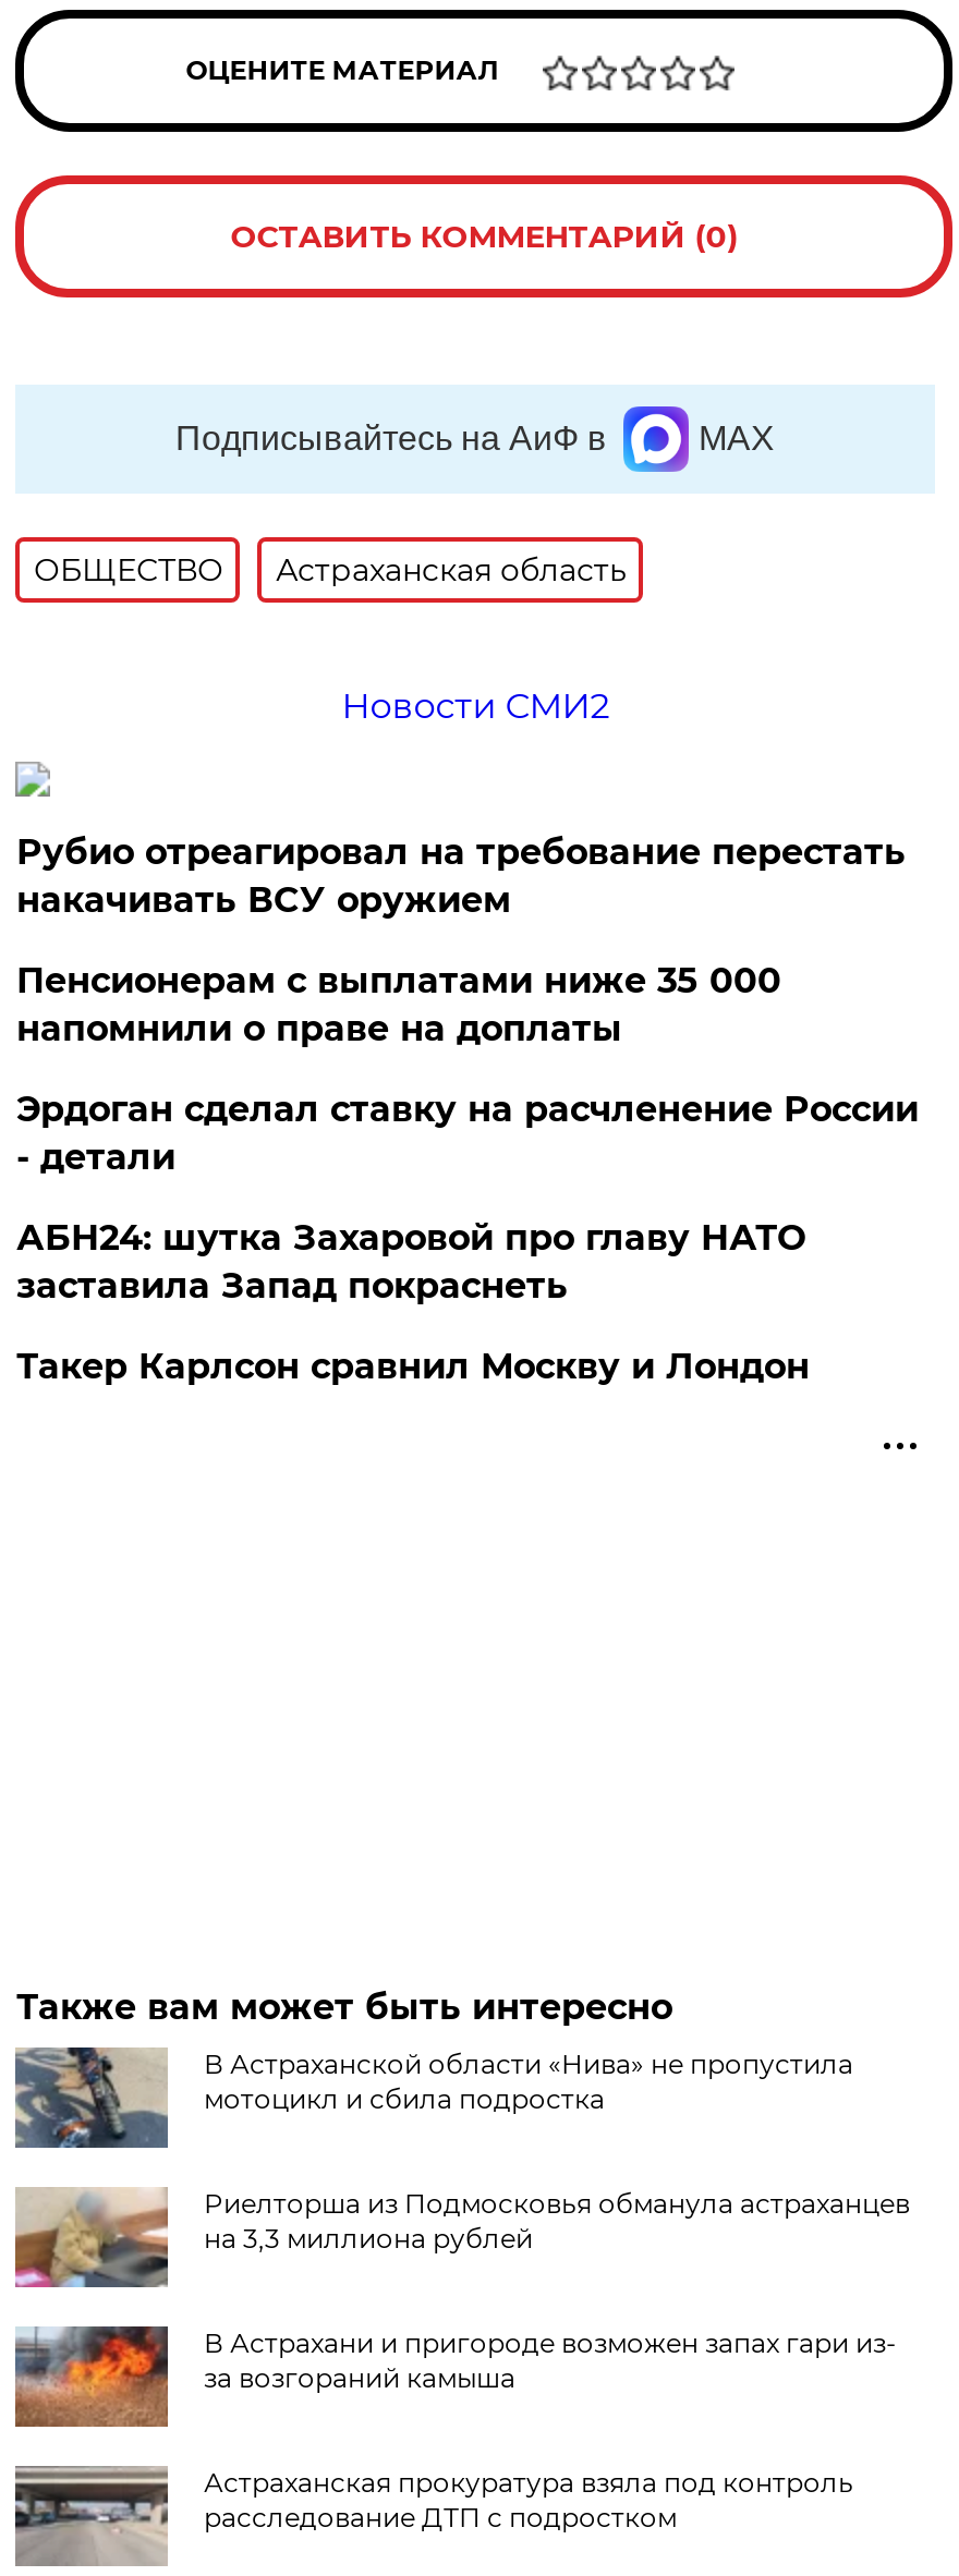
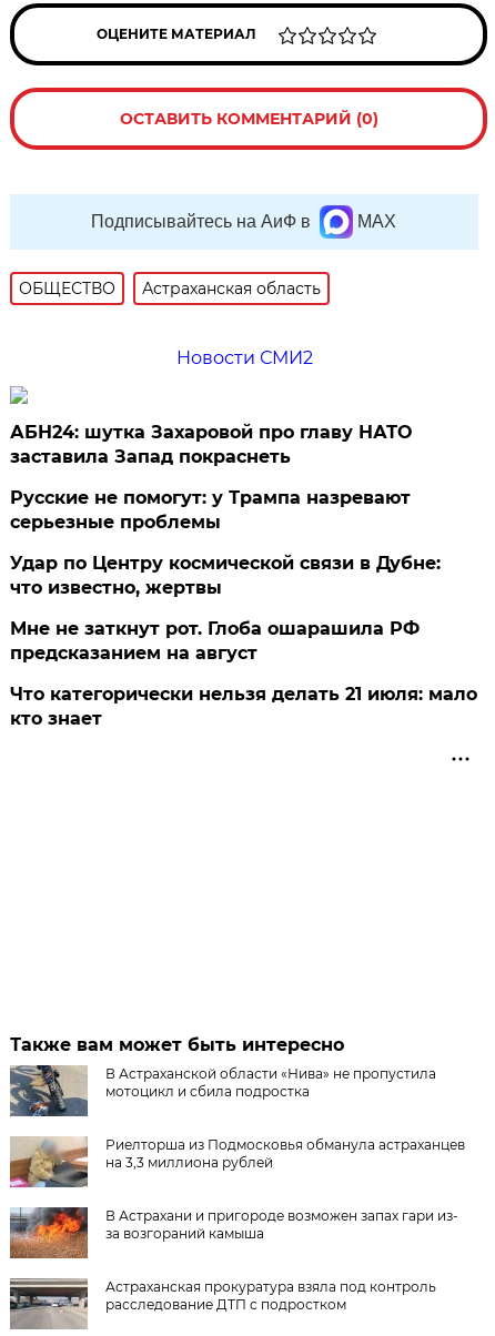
- Рубио отреагировал на требование перестать
- накачивать ВСУ оружием
- Пенсионерам с выплатами ниже 35 000
- напомнили о праве на доплаты
- Эрдоган сделал ставку на расчленение России
- - детали

moved up: АБН24: шутка Захаровой про главу НАТО | заставила Запад покраснеть

- Такер Карлсон сравнил Москву и Лондон
+ Русские не помогут: у Трампа назревают
+ серьезные проблемы
+ Удар по Центру космической связи в Дубне:
+ что известно, жертвы
+ Мне не заткнут рот. Глоба ошарашила РФ
+ предсказанием на август
+ Что категорически нельзя делать 21 июля: мало
+ кто знает
